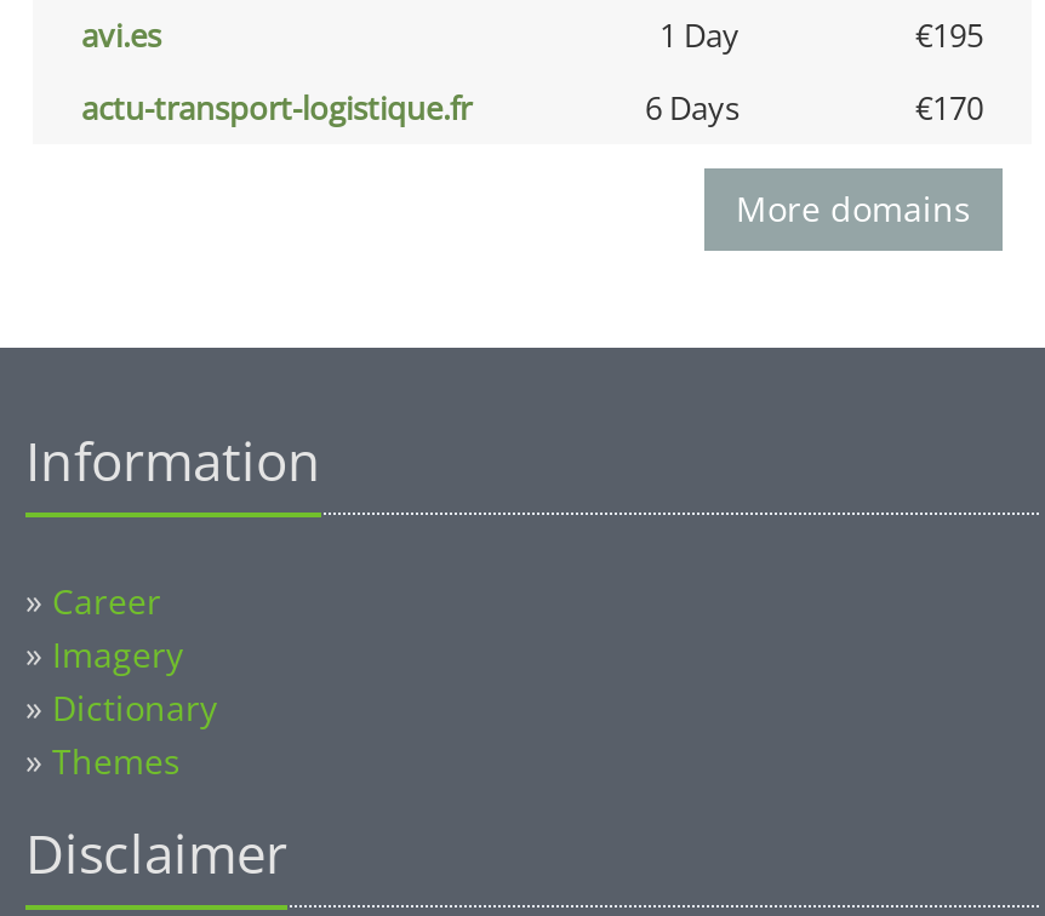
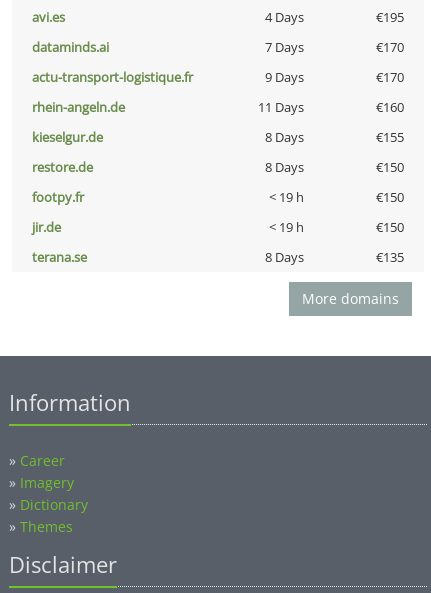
- 1 Day
+ 4 Days

moved down: actu-transport-logistique.fr

- 6 Days
+ dataminds.ai
+ 7 Days

+ 9 Days
+ €170
+ rhein-angeln.de
+ 11 Days
+ €160
+ kieselgur.de
+ 8 Days
+ €155
+ restore.de
+ 8 Days
+ €150
+ footpy.fr
+ < 19 h
+ €150
+ jir.de
+ < 19 h
+ €150
+ terana.se
+ 8 Days
+ €135
